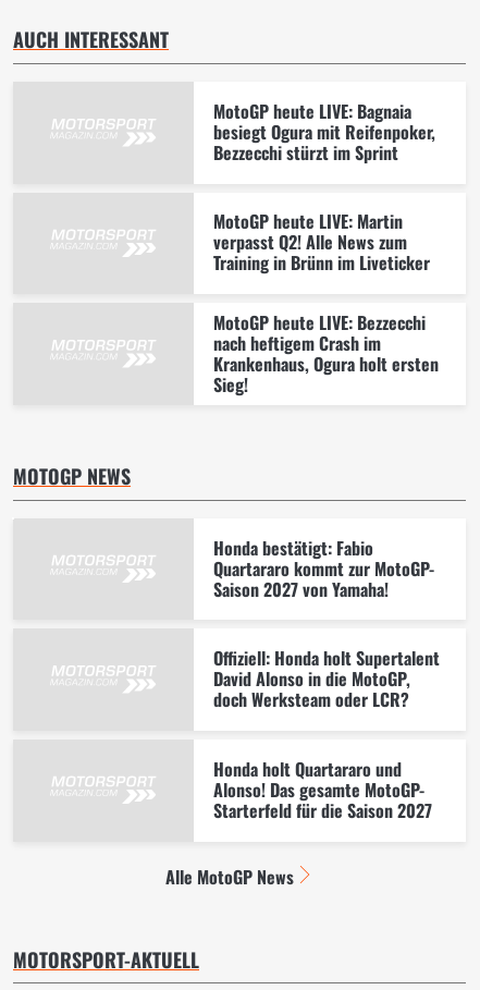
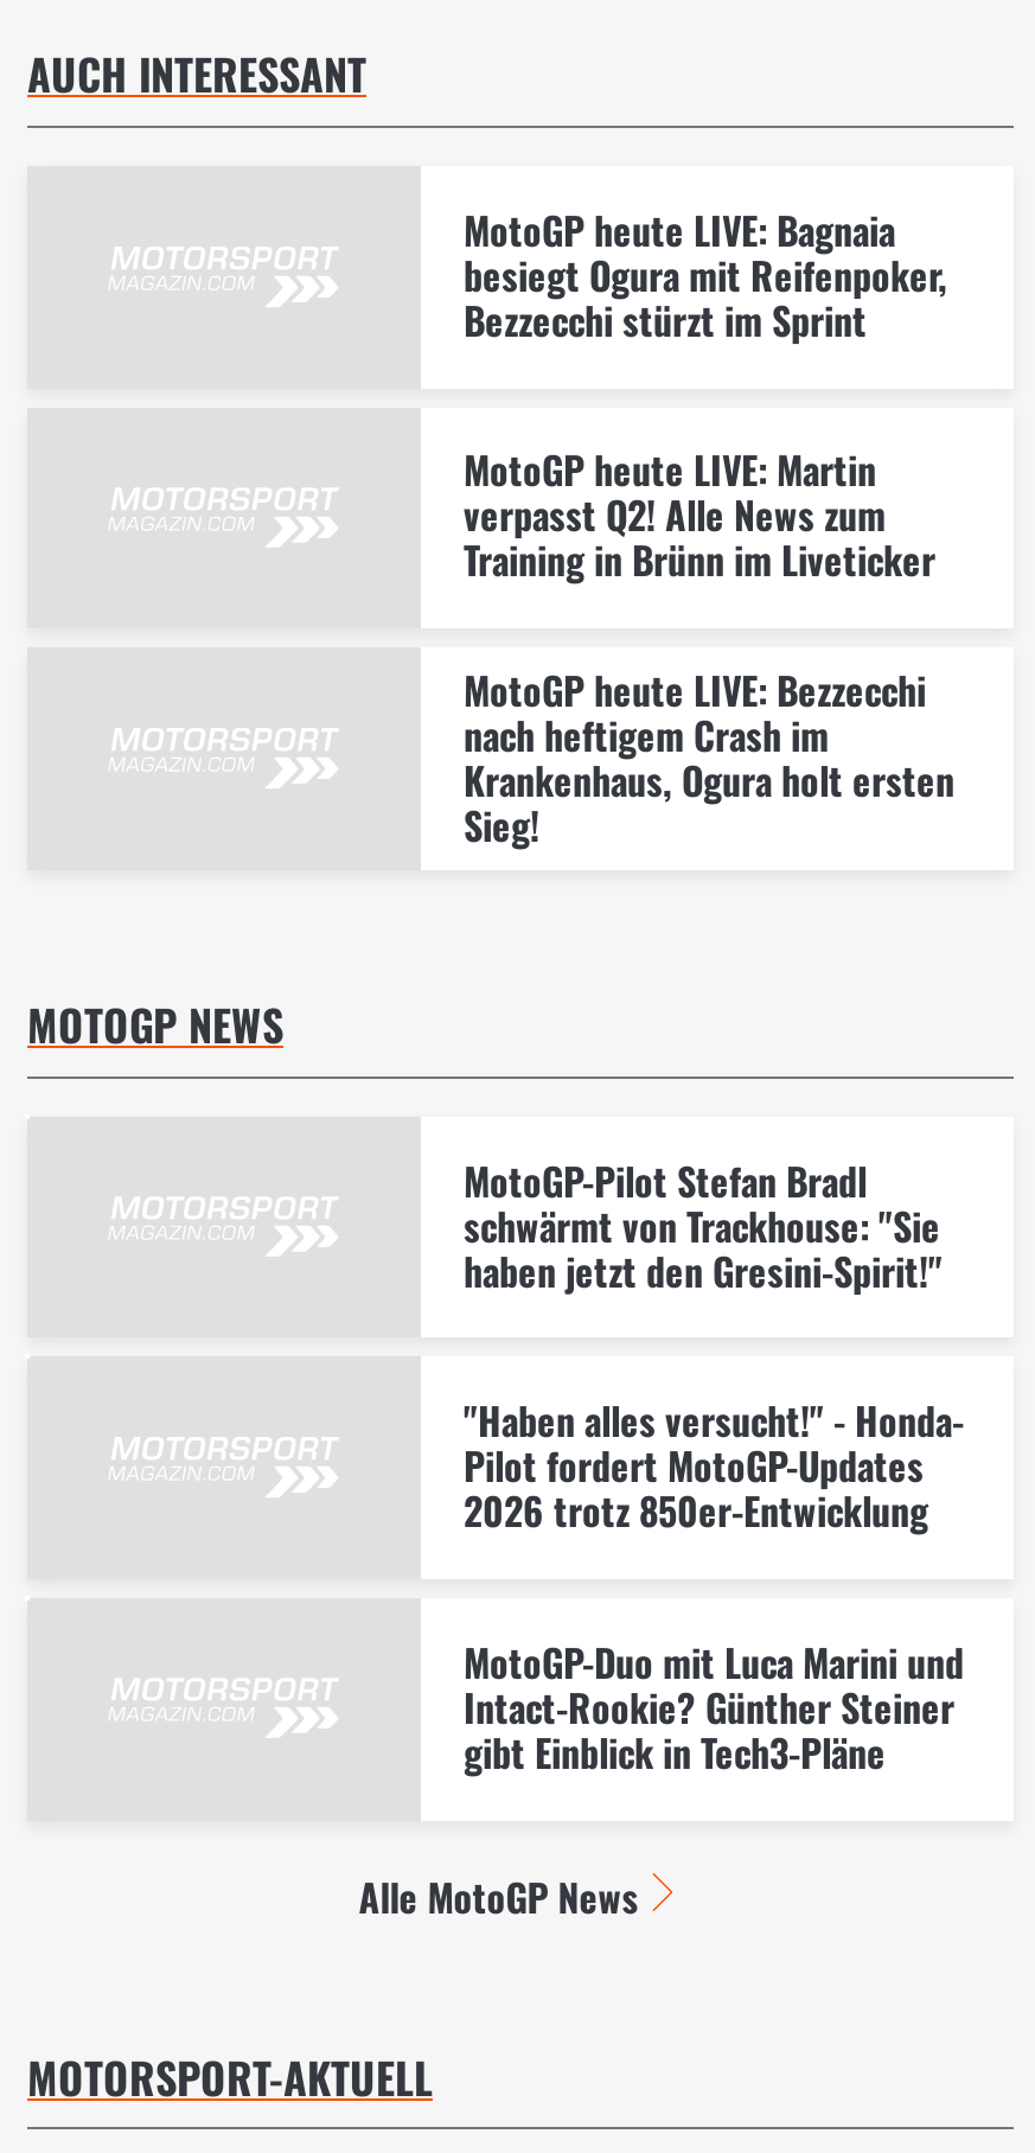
- Honda bestätigt: Fabio
- Quartararo kommt zur MotoGP-
- Saison 2027 von Yamaha!
+ MotoGP-Pilot Stefan Bradl
+ schwärmt von Trackhouse: "Sie
+ haben jetzt den Gresini-Spirit!"

- Offiziell: Honda holt Supertalent
- David Alonso in die MotoGP,
- doch Werksteam oder LCR?
+ "Haben alles versucht!" - Honda-
+ Pilot fordert MotoGP-Updates
+ 2026 trotz 850er-Entwicklung

- Honda holt Quartararo und
- Alonso! Das gesamte MotoGP-
- Starterfeld für die Saison 2027
+ MotoGP-Duo mit Luca Marini und
+ Intact-Rookie? Günther Steiner
+ gibt Einblick in Tech3-Pläne
